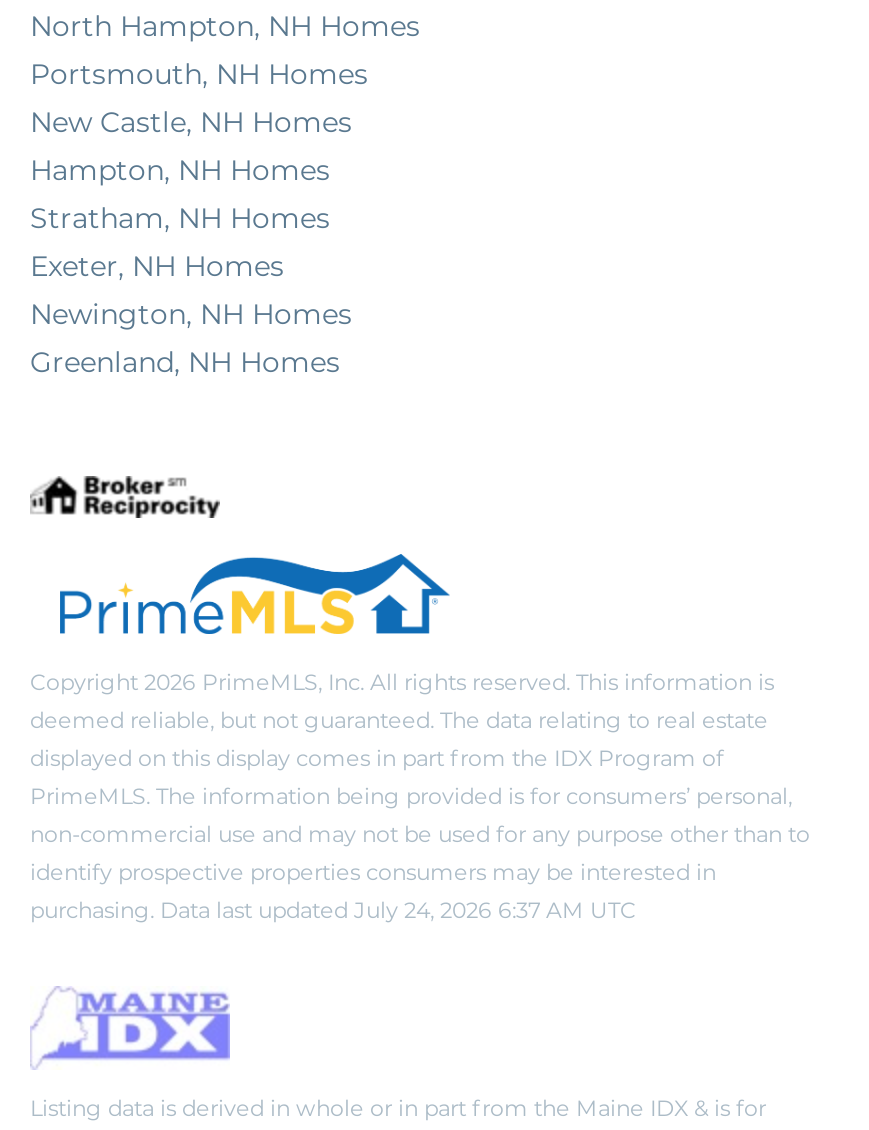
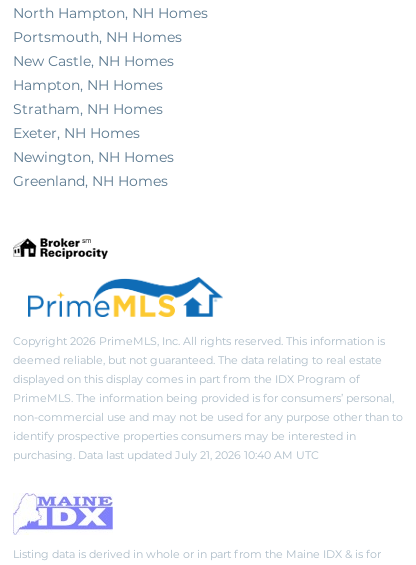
- purchasing. Data last updated July 24, 2026 6:37 AM UTC
+ purchasing. Data last updated July 21, 2026 10:40 AM UTC
